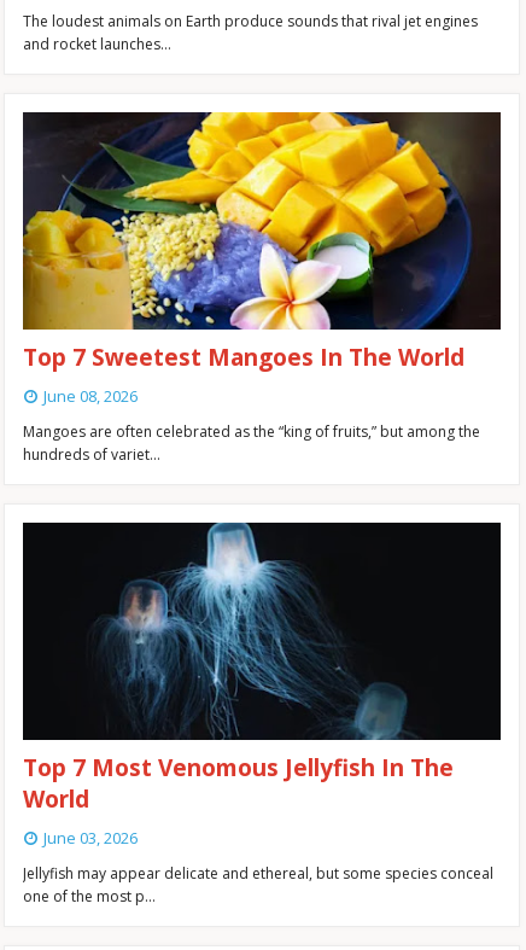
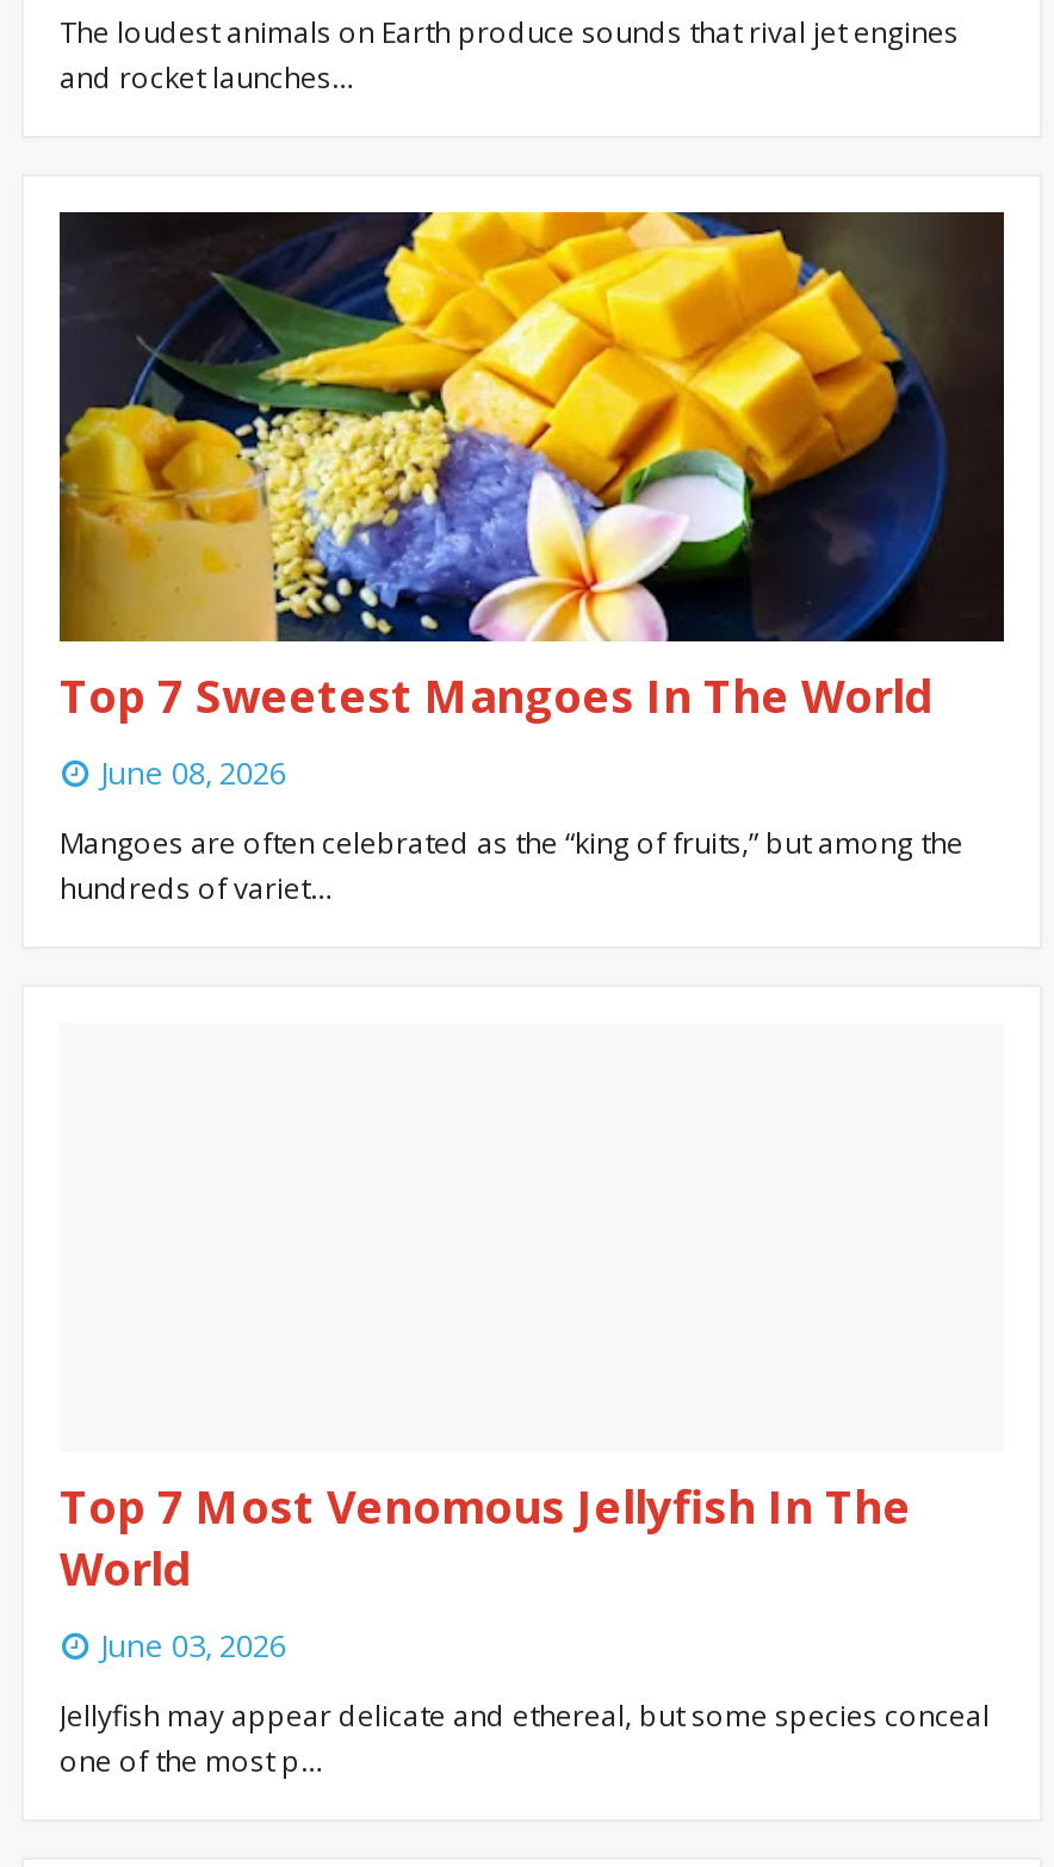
- [image]
